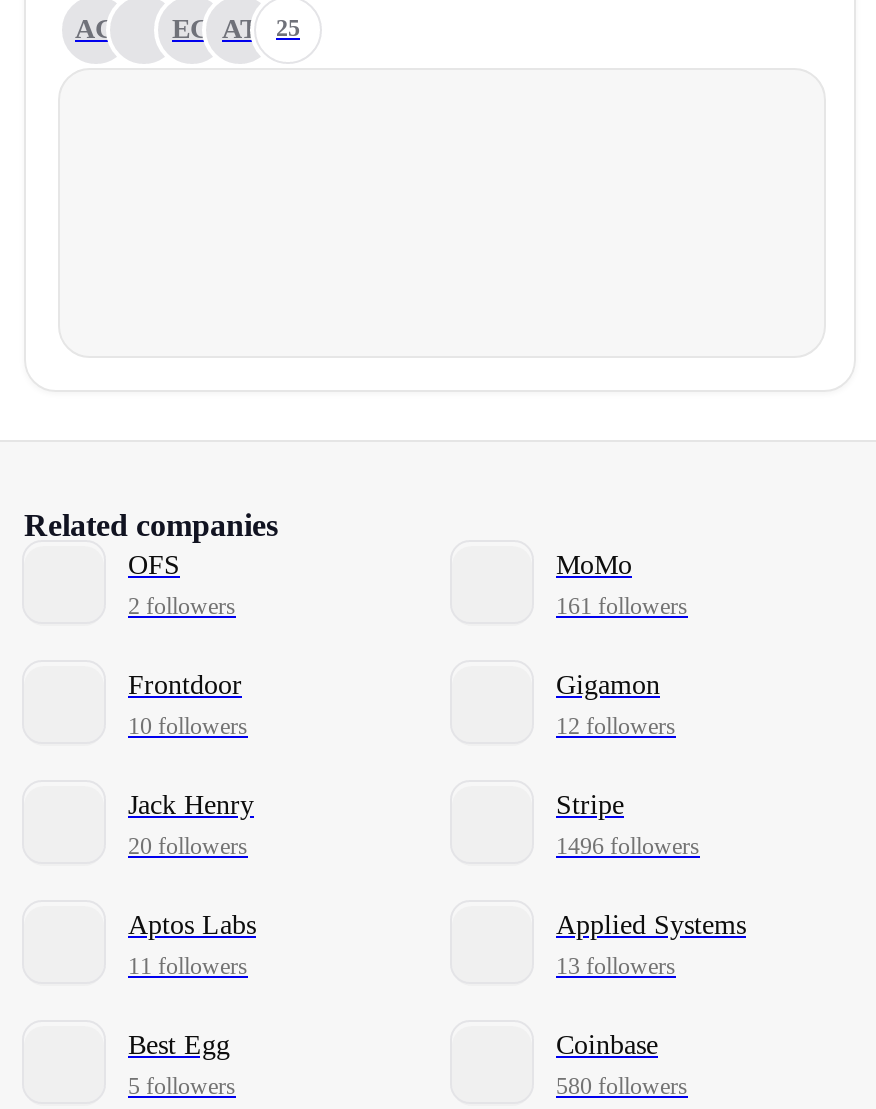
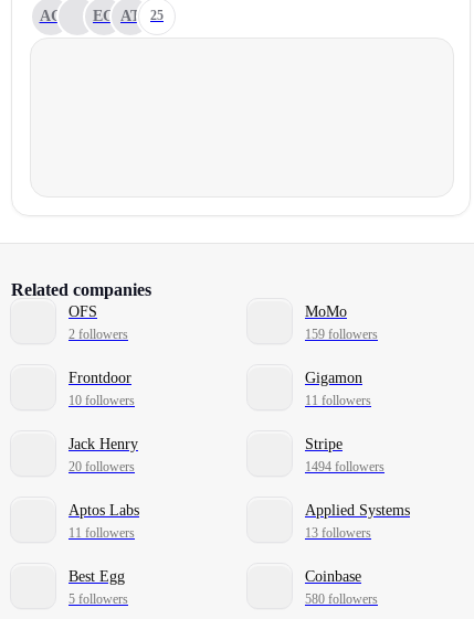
- 161 followers
+ 159 followers

- 12 followers
+ 11 followers

- 1496 followers
+ 1494 followers
